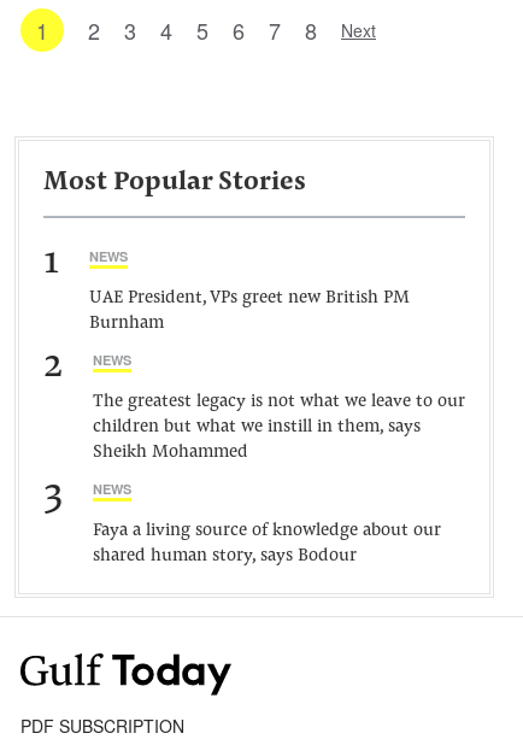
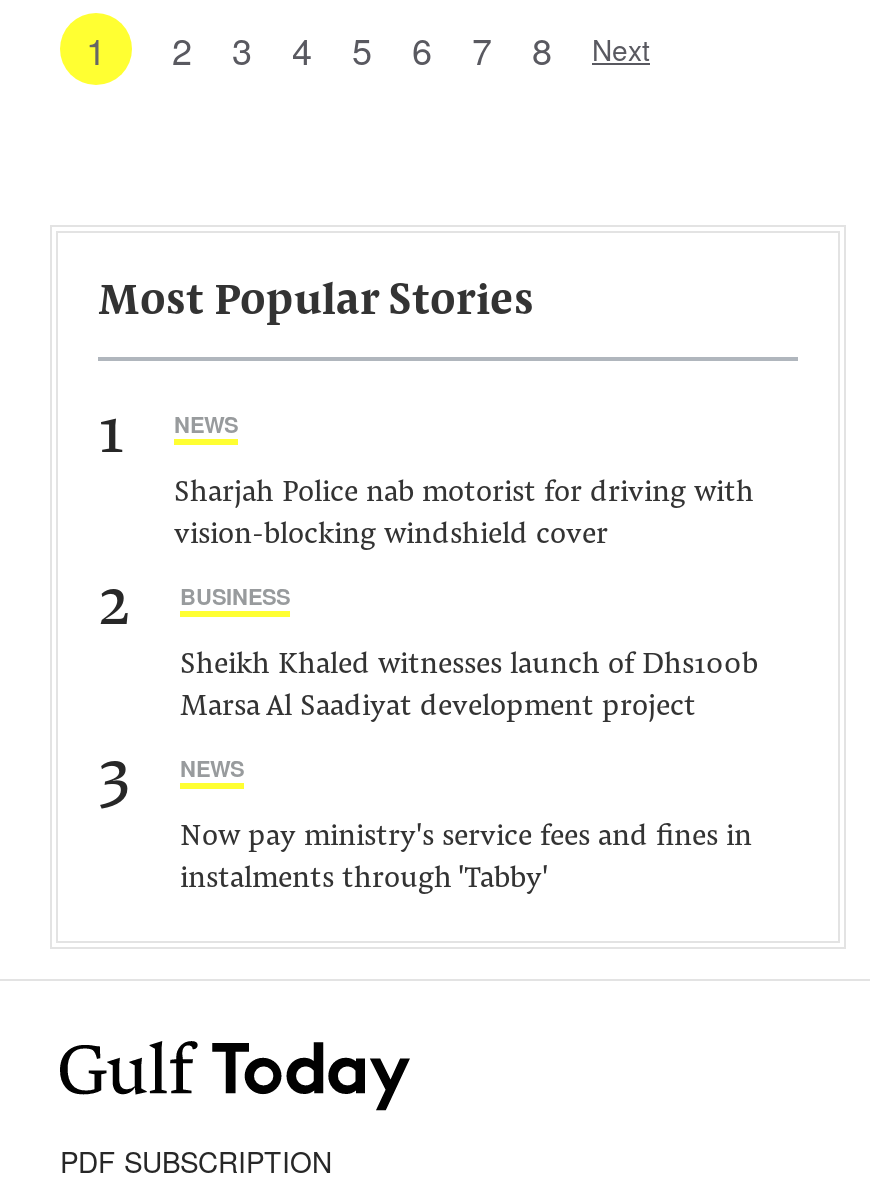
- UAE President, VPs greet new British PM
- Burnham
+ Sharjah Police nab motorist for driving with
+ vision-blocking windshield cover

- NEWS
+ BUSINESS

- The greatest legacy is not what we leave to our
- children but what we instill in them, says
- Sheikh Mohammed
+ Sheikh Khaled witnesses launch of Dhs100b
+ Marsa Al Saadiyat development project

- Faya a living source of knowledge about our
- shared human story, says Bodour
+ Now pay ministry's service fees and fines in
+ instalments through 'Tabby'
